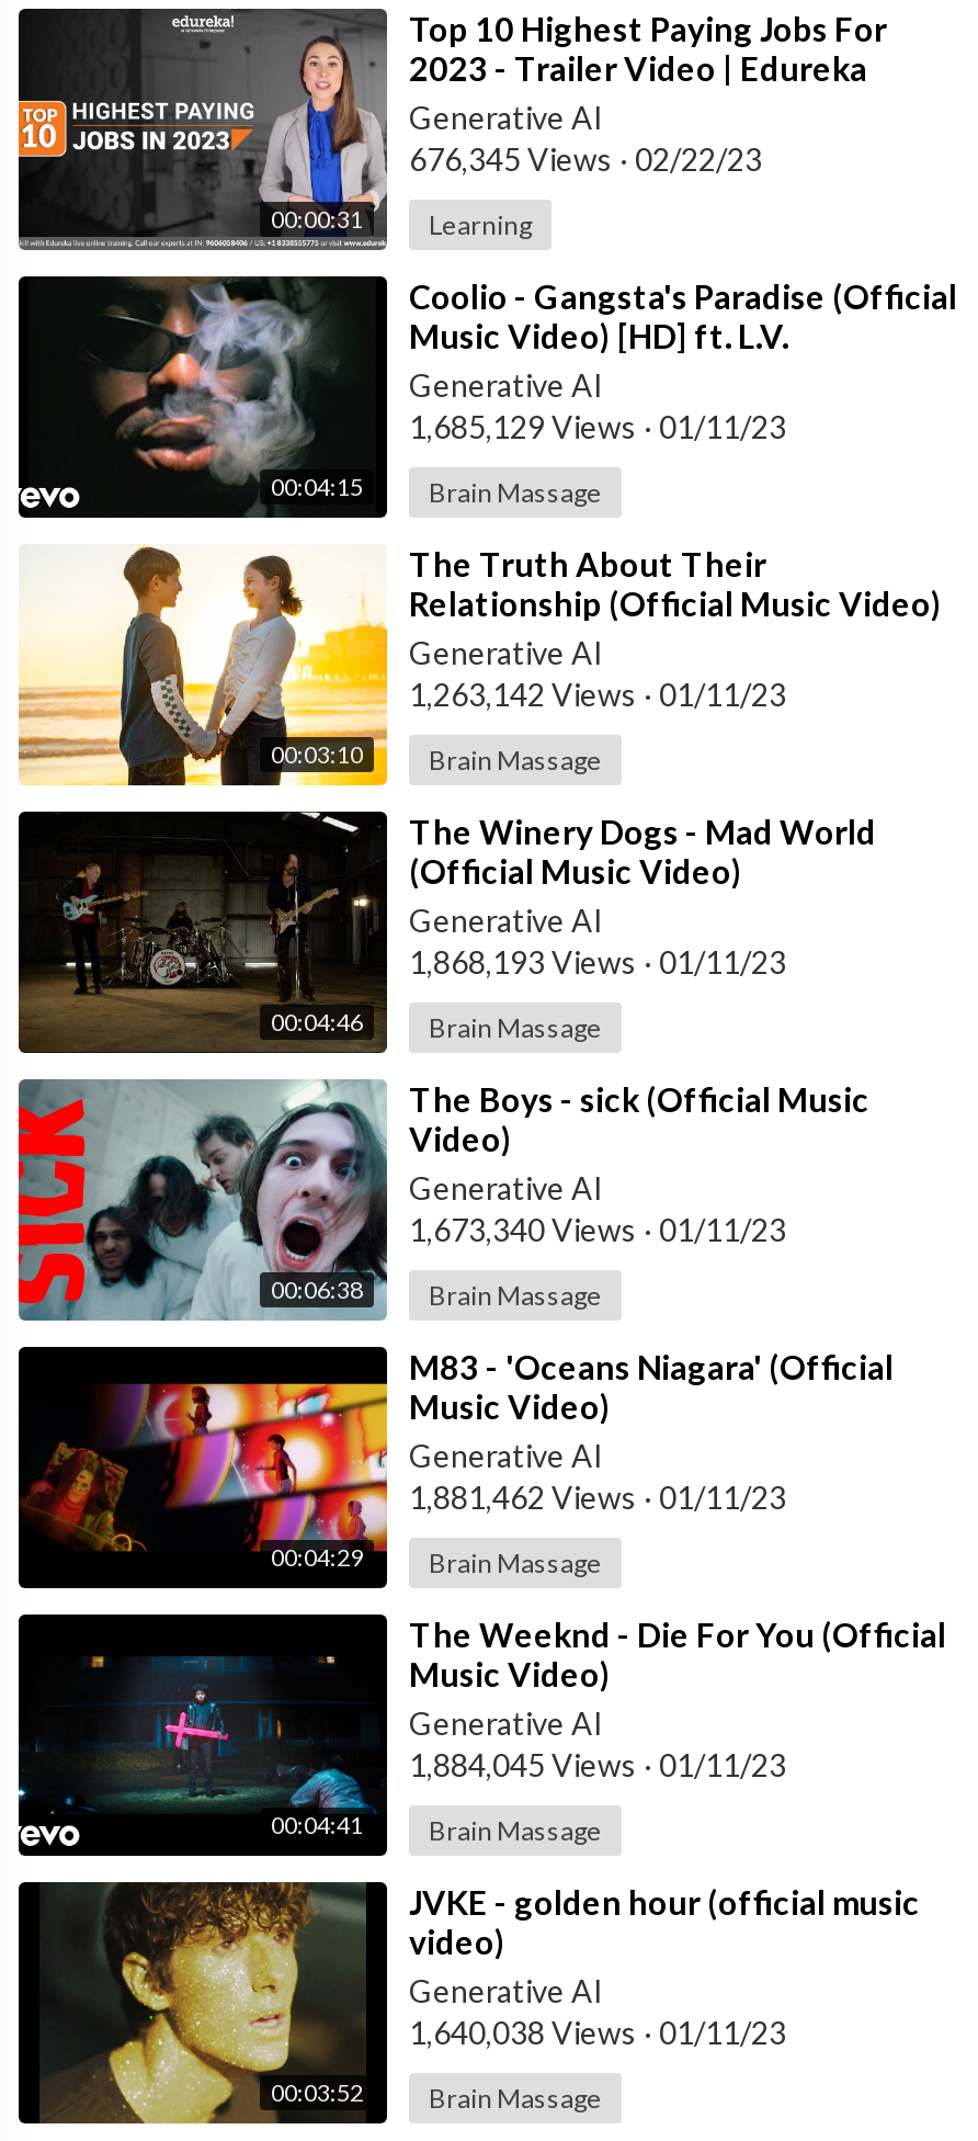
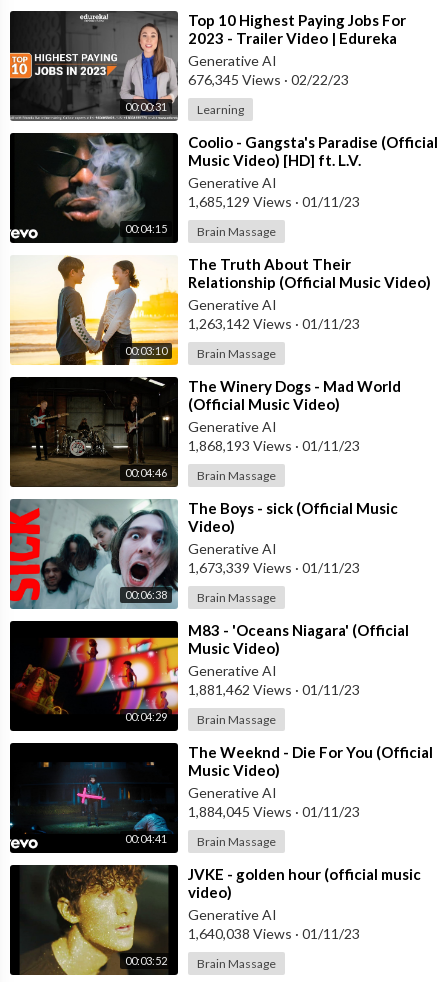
- 1,673,340 Views · 01/11/23
+ 1,673,339 Views · 01/11/23
